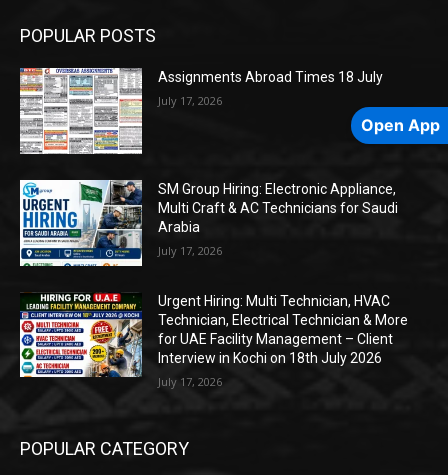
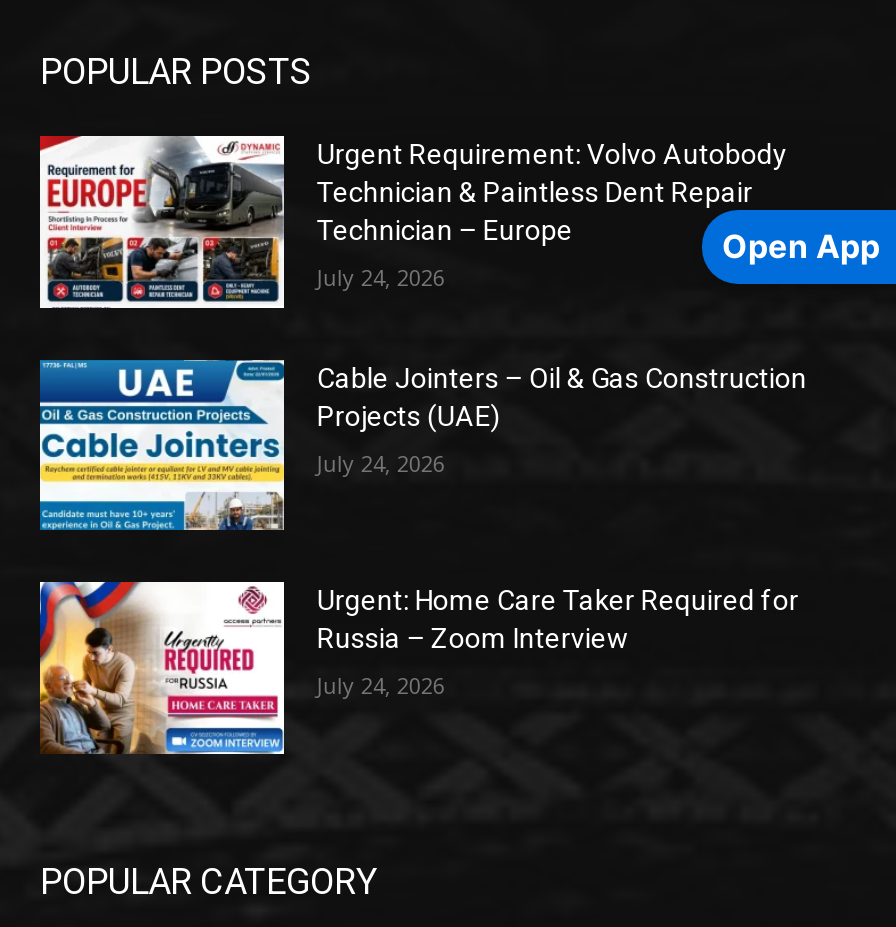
- [image]
- Assignments Abroad Times 18 July
+ [image]
+ Urgent Requirement: Volvo Autobody
+ Technician & Paintless Dent Repair
+ Technician – Europe

- July 17, 2026
+ July 24, 2026

- [image]
- SM Group Hiring: Electronic Appliance,
- Multi Craft & AC Technicians for Saudi
- Arabia
+ [image]
+ Cable Jointers – Oil & Gas Construction
+ Projects (UAE)

- July 17, 2026
+ July 24, 2026

- [image]
- Urgent Hiring: Multi Technician, HVAC
- Technician, Electrical Technician & More
- for UAE Facility Management – Client
- Interview in Kochi on 18th July 2026
+ [image]
+ Urgent: Home Care Taker Required for
+ Russia – Zoom Interview

- July 17, 2026
+ July 24, 2026
